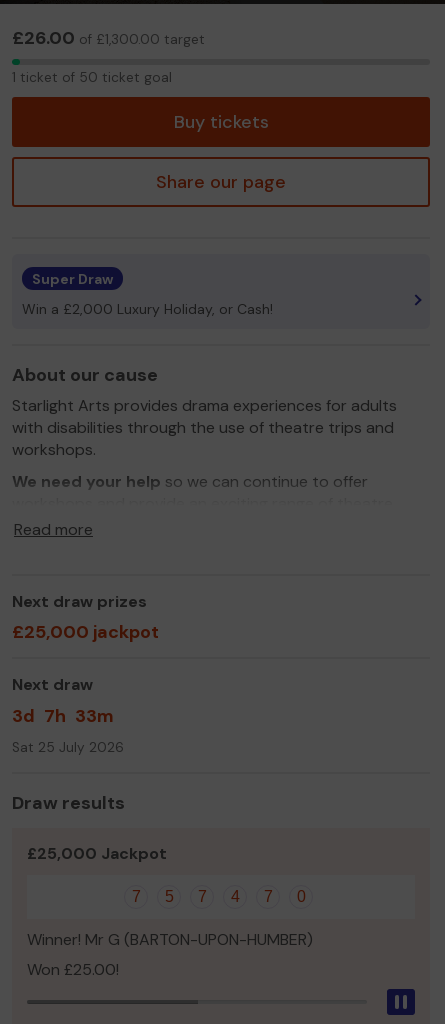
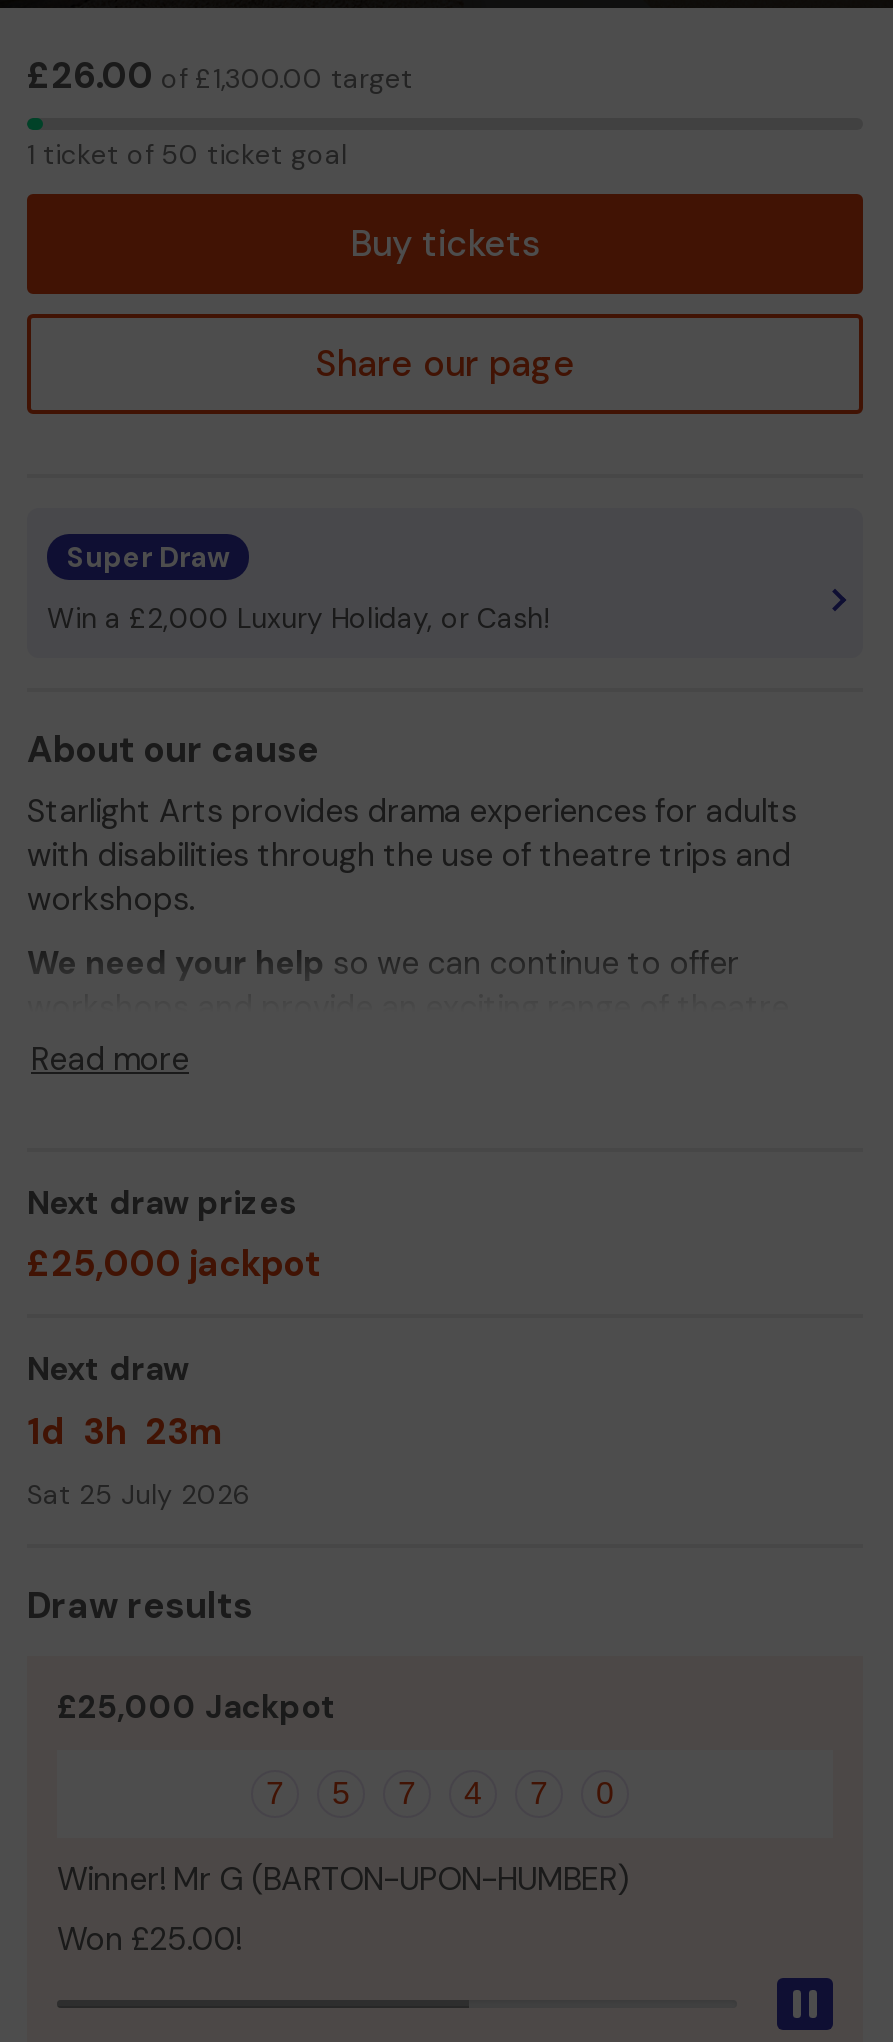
- 3d 7h 33m
+ 1d 3h 23m
